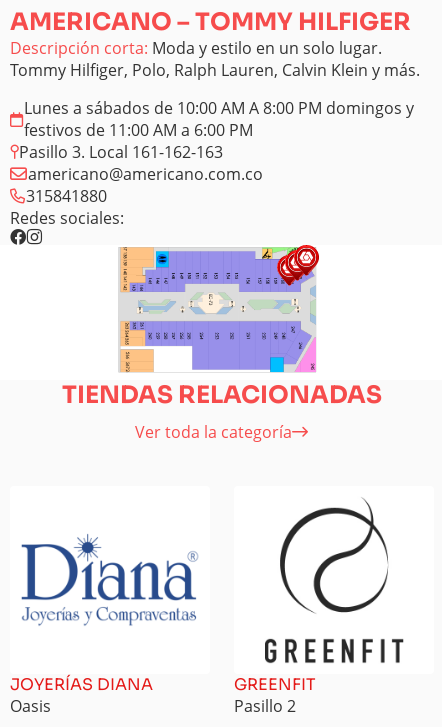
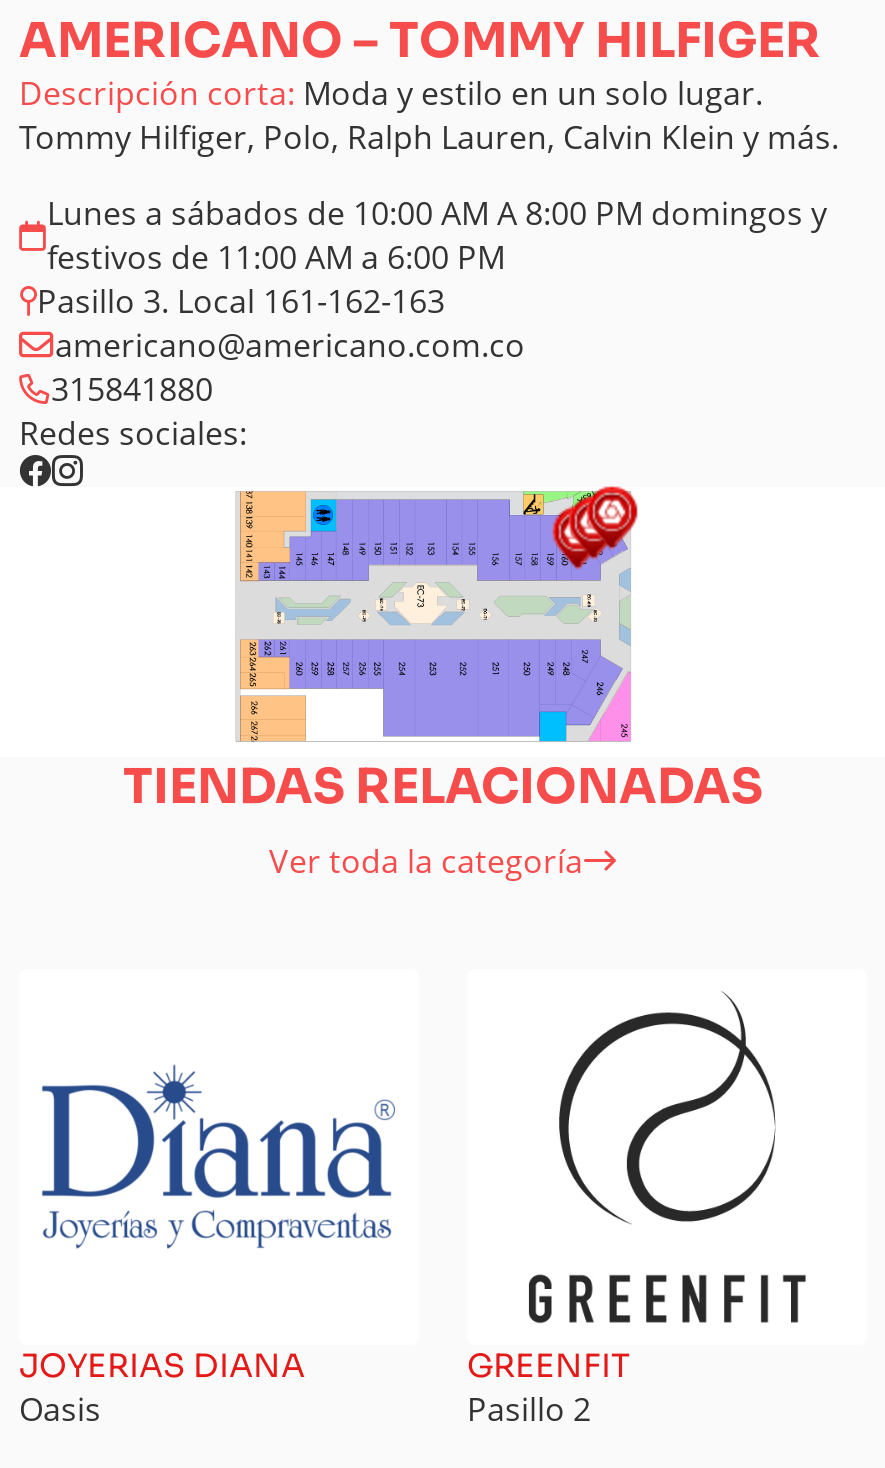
- JOYERÍAS DIANA
+ JOYERIAS DIANA
